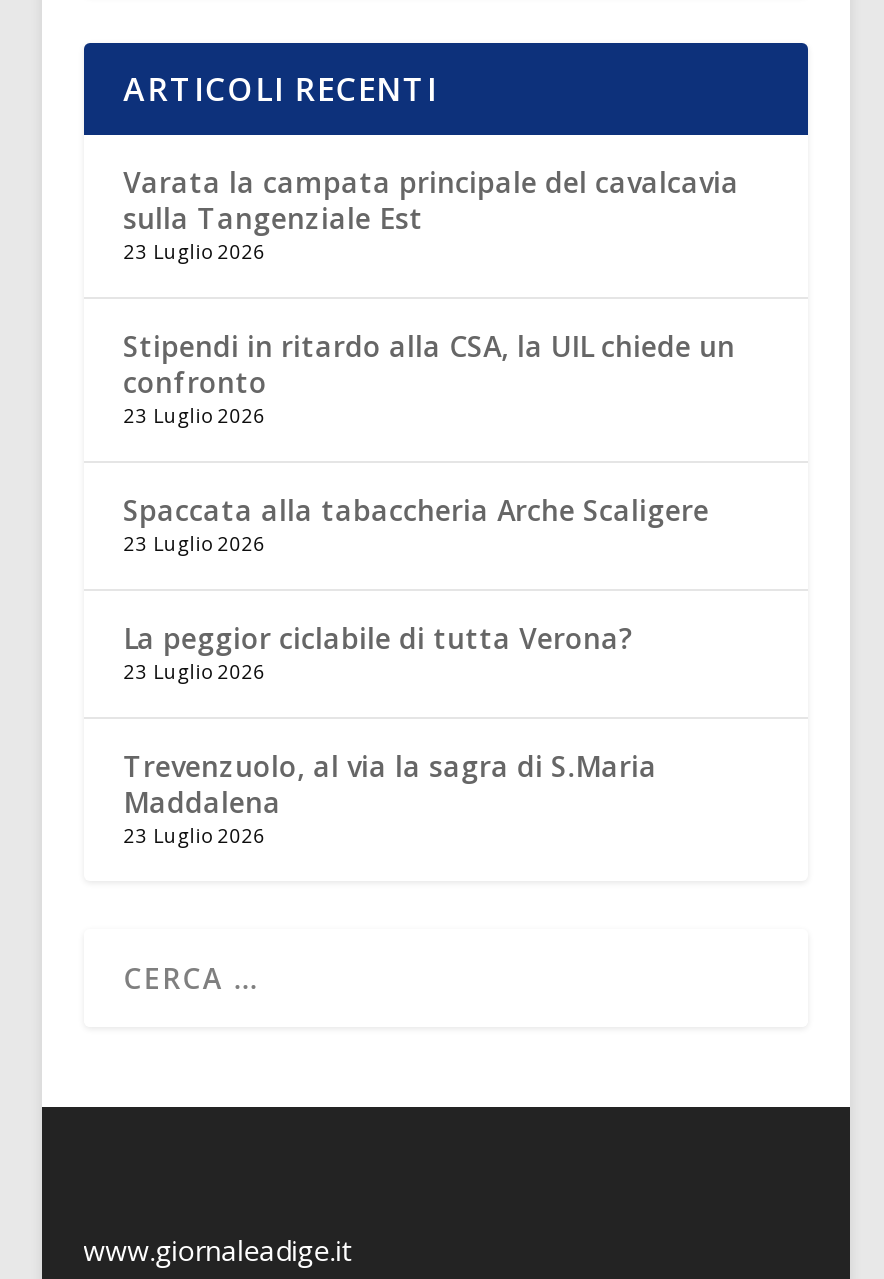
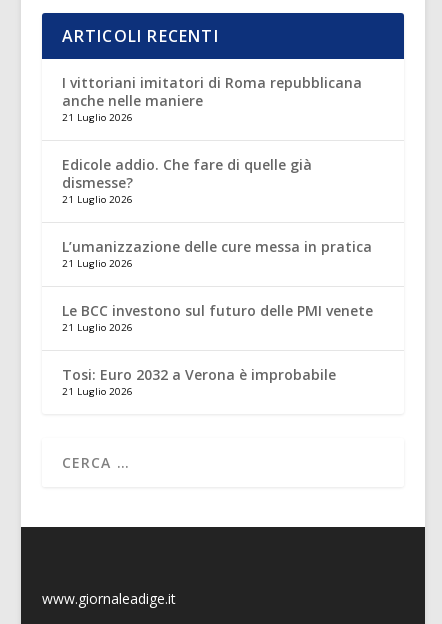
- Varata la campata principale del cavalcavia
- sulla Tangenziale Est
- 23 Luglio 2026
+ I vittoriani imitatori di Roma repubblicana
+ anche nelle maniere
+ 21 Luglio 2026

- Stipendi in ritardo alla CSA, la UIL chiede un
- confronto
- 23 Luglio 2026
+ Edicole addio. Che fare di quelle già
+ dismesse?
+ 21 Luglio 2026

- Spaccata alla tabaccheria Arche Scaligere
- 23 Luglio 2026
+ L’umanizzazione delle cure messa in pratica
+ 21 Luglio 2026

- La peggior ciclabile di tutta Verona?
- 23 Luglio 2026
+ Le BCC investono sul futuro delle PMI venete
+ 21 Luglio 2026

- Trevenzuolo, al via la sagra di S.Maria
- Maddalena
- 23 Luglio 2026
+ Tosi: Euro 2032 a Verona è improbabile
+ 21 Luglio 2026
